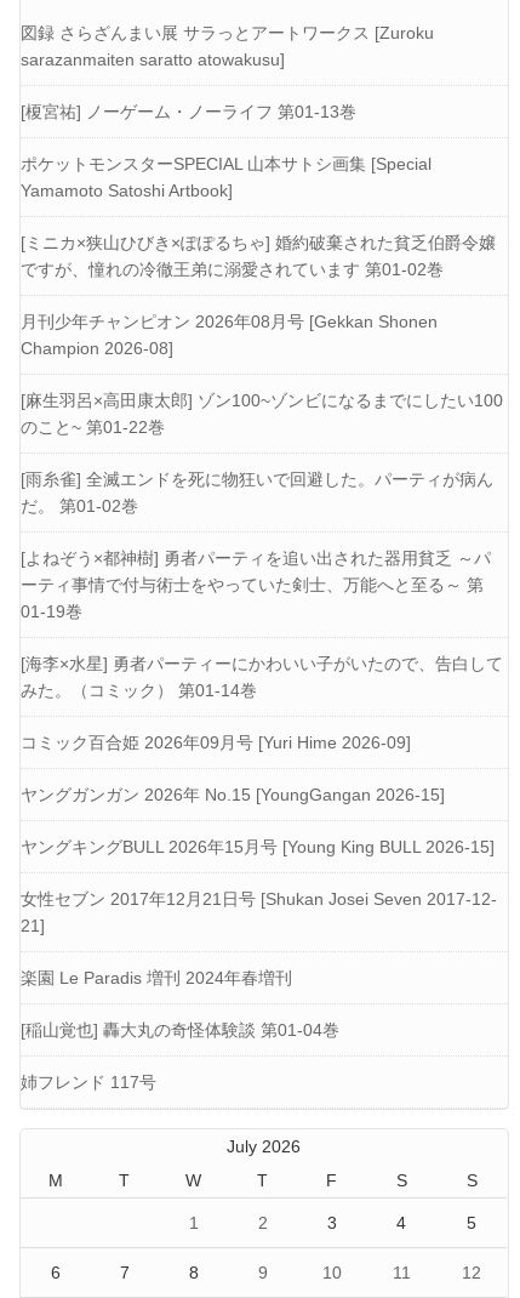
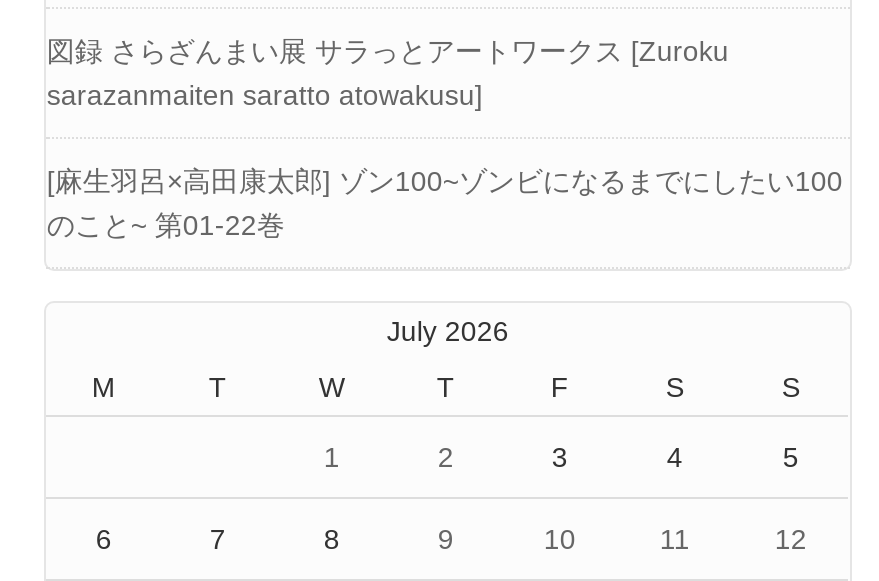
- [榎宮祐] ノーゲーム・ノーライフ 第01-13巻
- ポケットモンスターSPECIAL 山本サトシ画集 [Special
- Yamamoto Satoshi Artbook]
- [ミニカ×狭山ひびき×ぽぽるちゃ] 婚約破棄された貧乏伯爵令嬢
- ですが、憧れの冷徹王弟に溺愛されています 第01-02巻
- 月刊少年チャンピオン 2026年08月号 [Gekkan Shonen
- Champion 2026-08]

- [雨糸雀] 全滅エンドを死に物狂いで回避した。パーティが病ん
- だ。 第01-02巻
- [よねぞう×都神樹] 勇者パーティを追い出された器用貧乏 ～パ
- ーティ事情で付与術士をやっていた剣士、万能へと至る～ 第
- 01-19巻
- [海李×水星] 勇者パーティーにかわいい子がいたので、告白して
- みた。（コミック） 第01-14巻
- コミック百合姫 2026年09月号 [Yuri Hime 2026-09]
- ヤングガンガン 2026年 No.15 [YoungGangan 2026-15]
- ヤングキングBULL 2026年15月号 [Young King BULL 2026-15]
- 女性セブン 2017年12月21日号 [Shukan Josei Seven 2017-12-
- 21]
- 楽園 Le Paradis 増刊 2024年春増刊
- [稲山覚也] 轟大丸の奇怪体験談 第01-04巻
- 姉フレンド 117号
